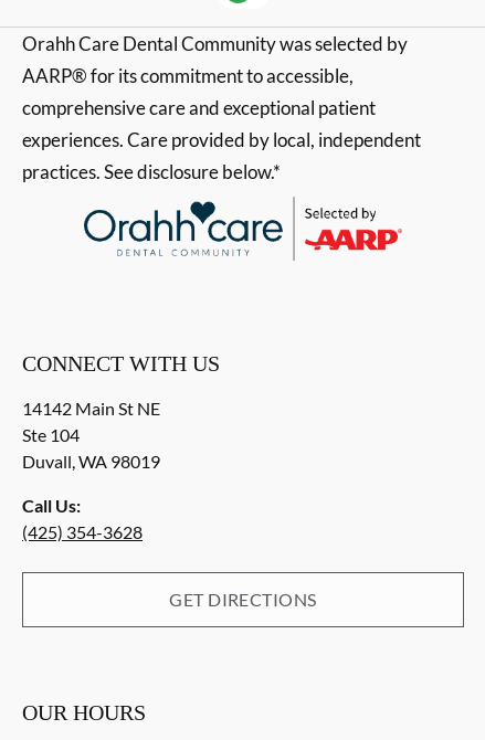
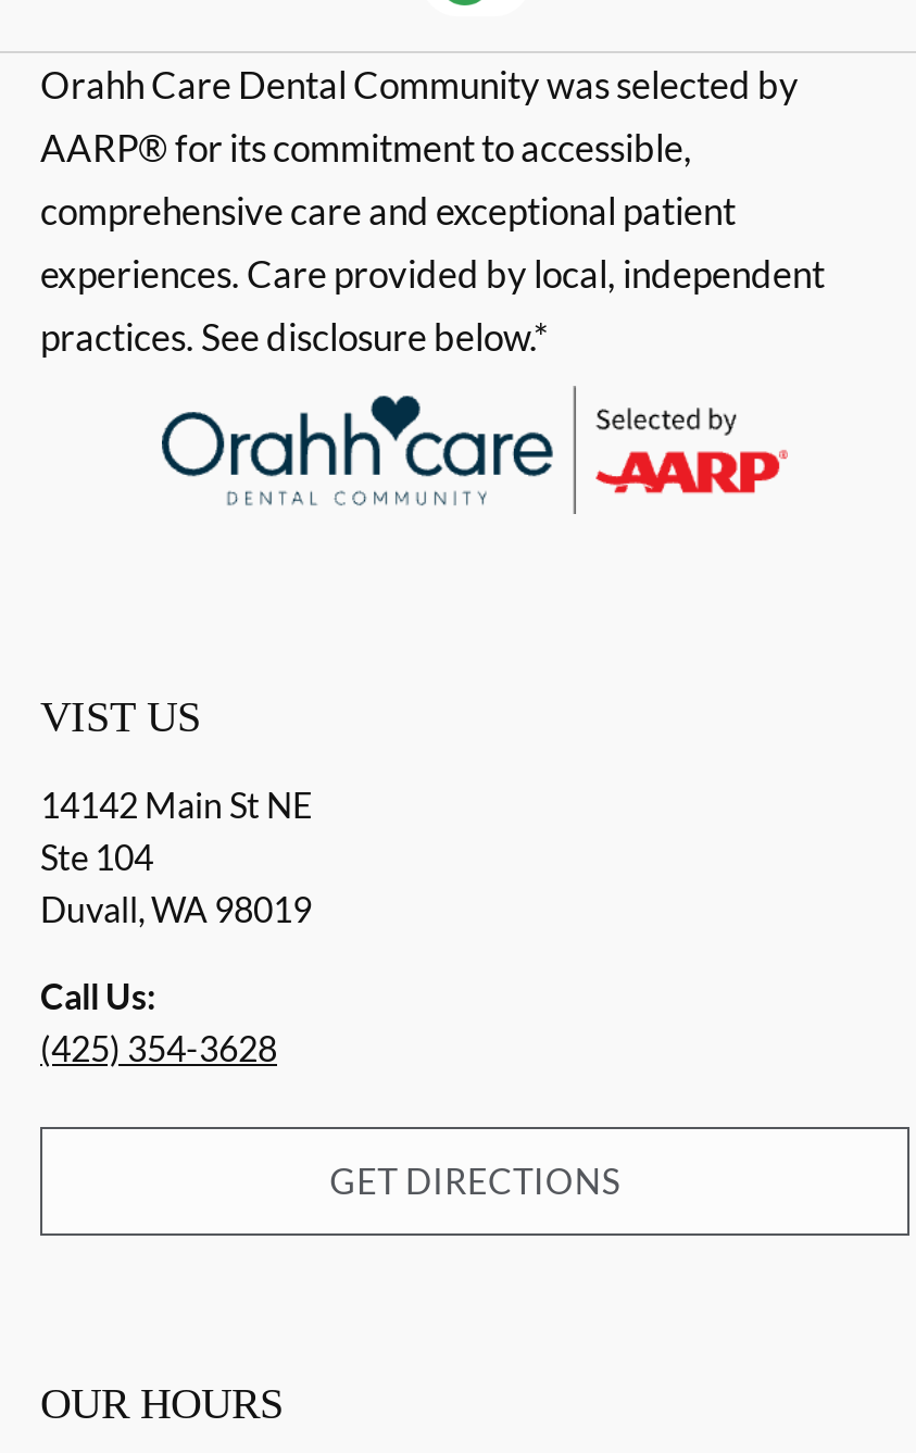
- CONNECT WITH US
+ VIST US
